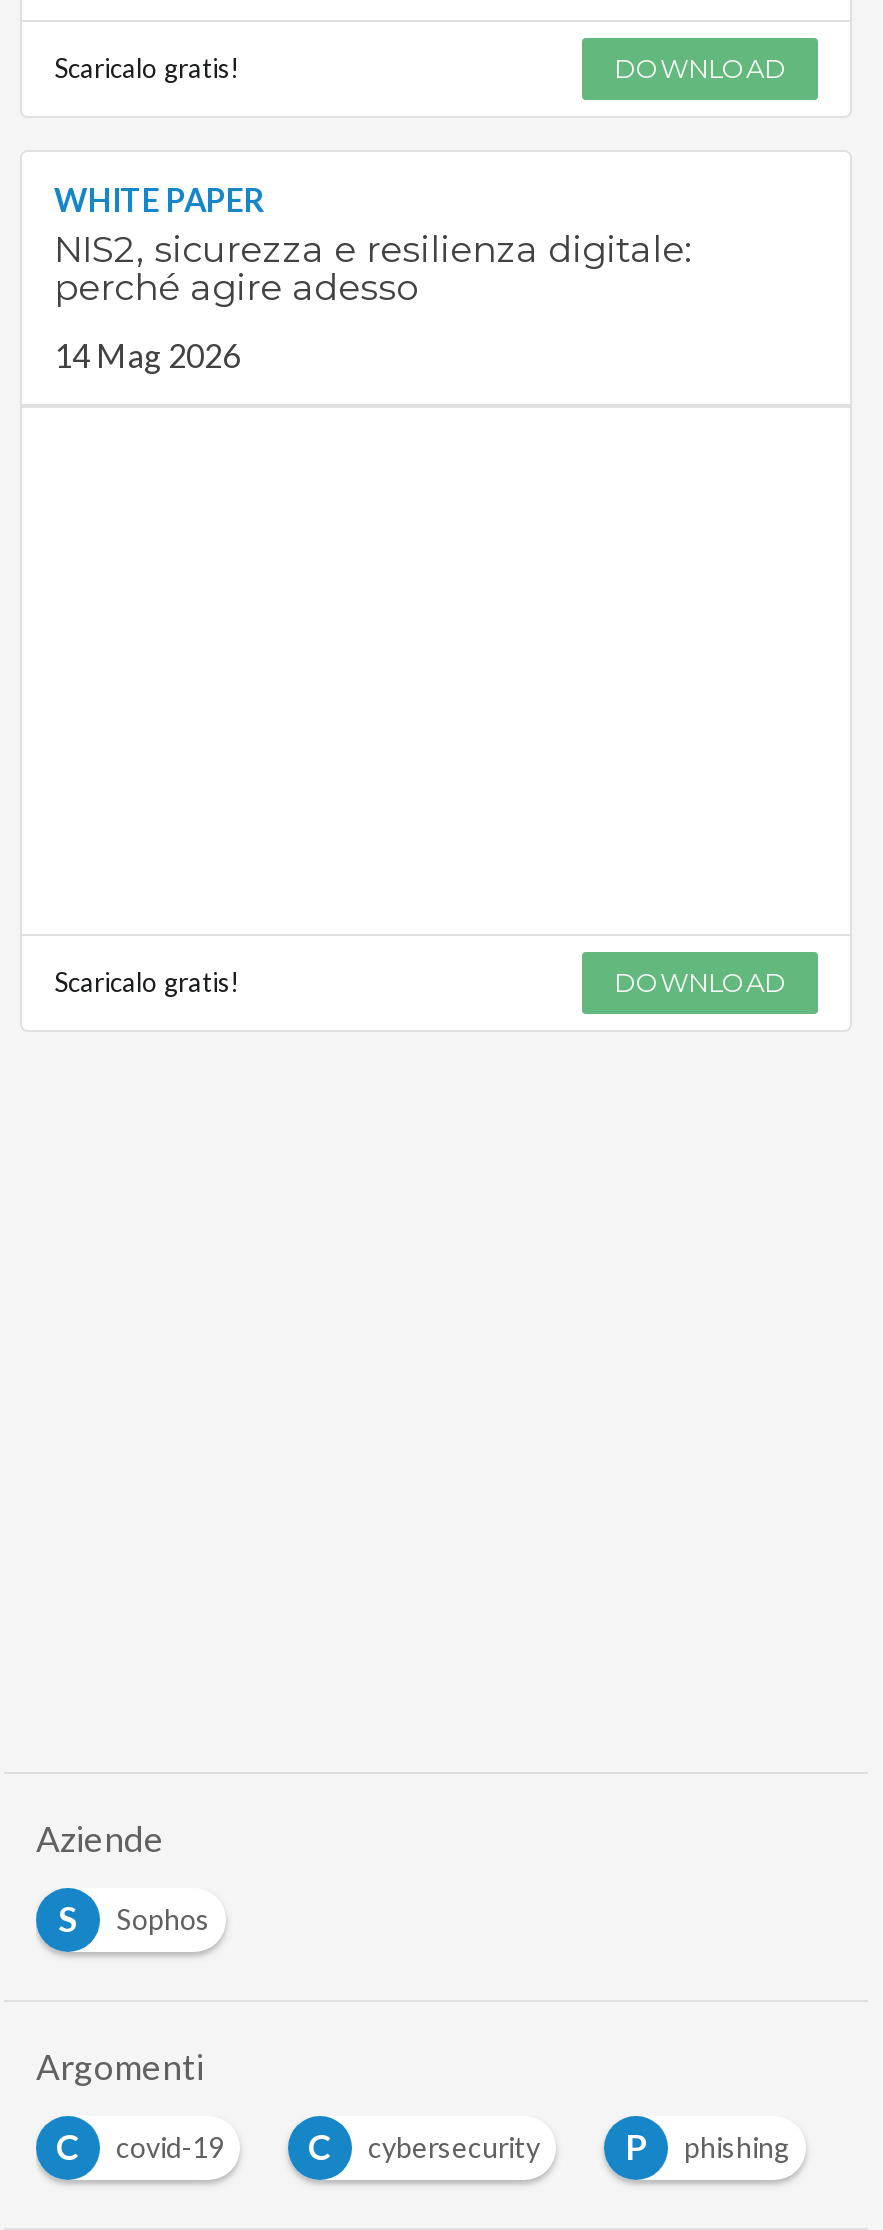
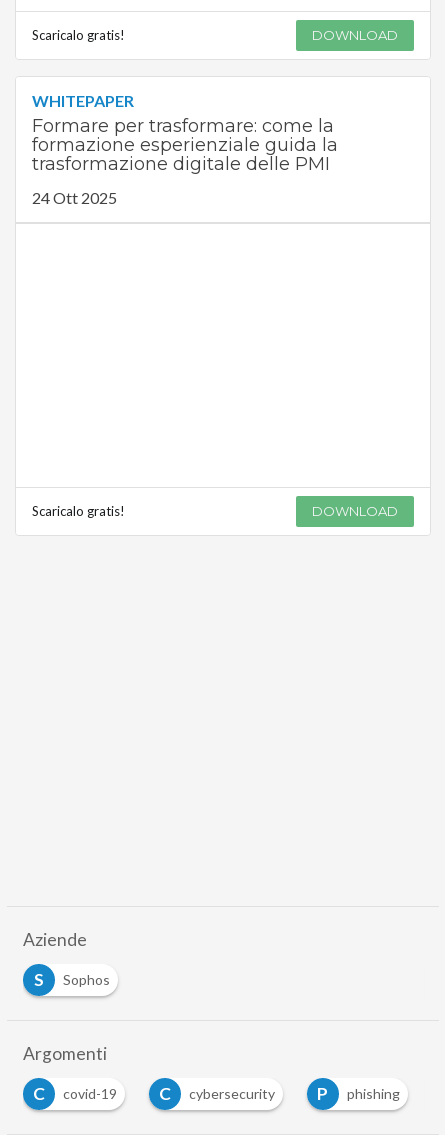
- WHITE PAPER
- NIS2, sicurezza e resilienza digitale:
- perché agire adesso
+ WHITEPAPER
+ Formare per trasformare: come la
+ formazione esperienziale guida la
+ trasformazione digitale delle PMI

- 14 Mag 2026
+ 24 Ott 2025
